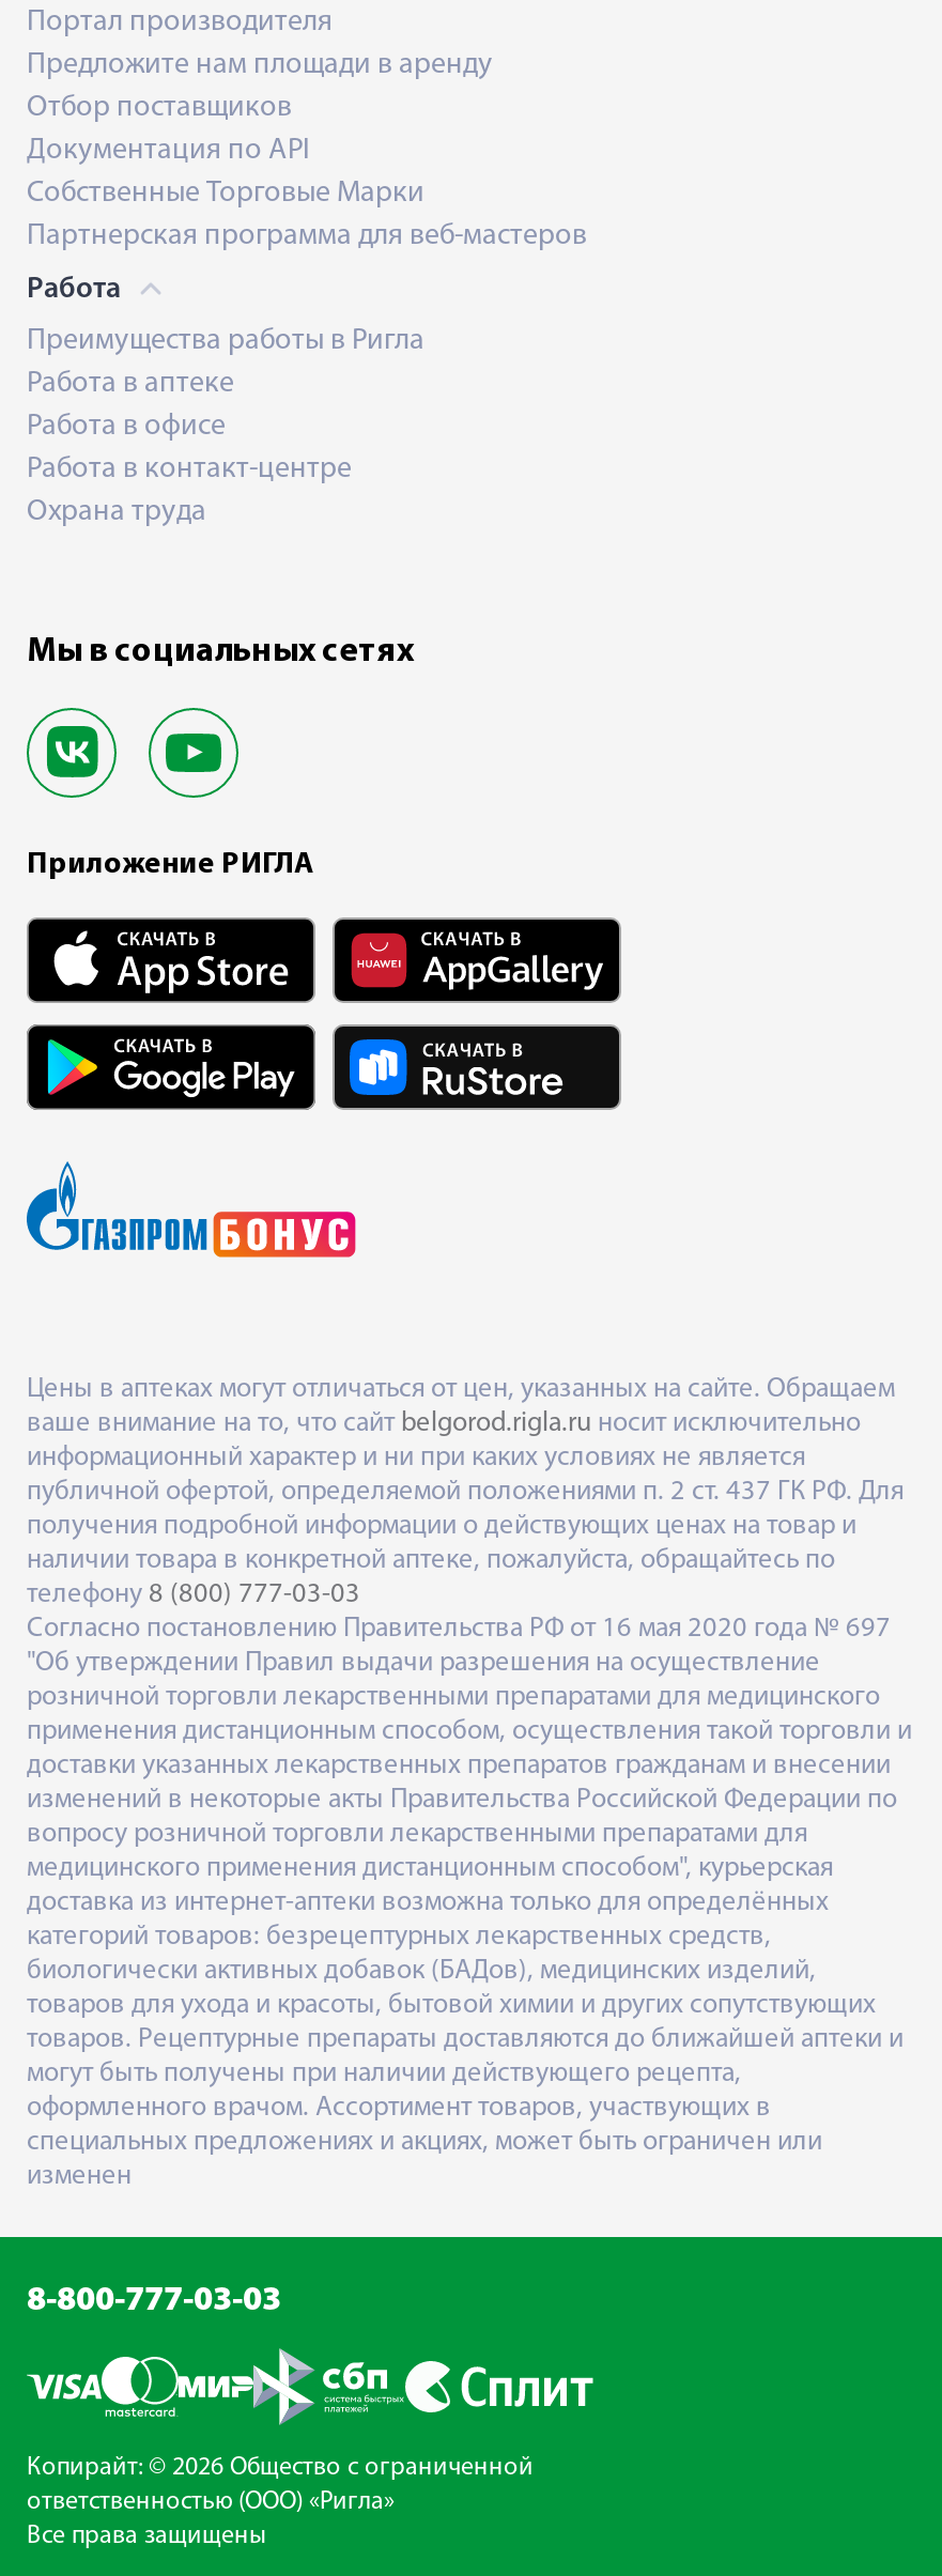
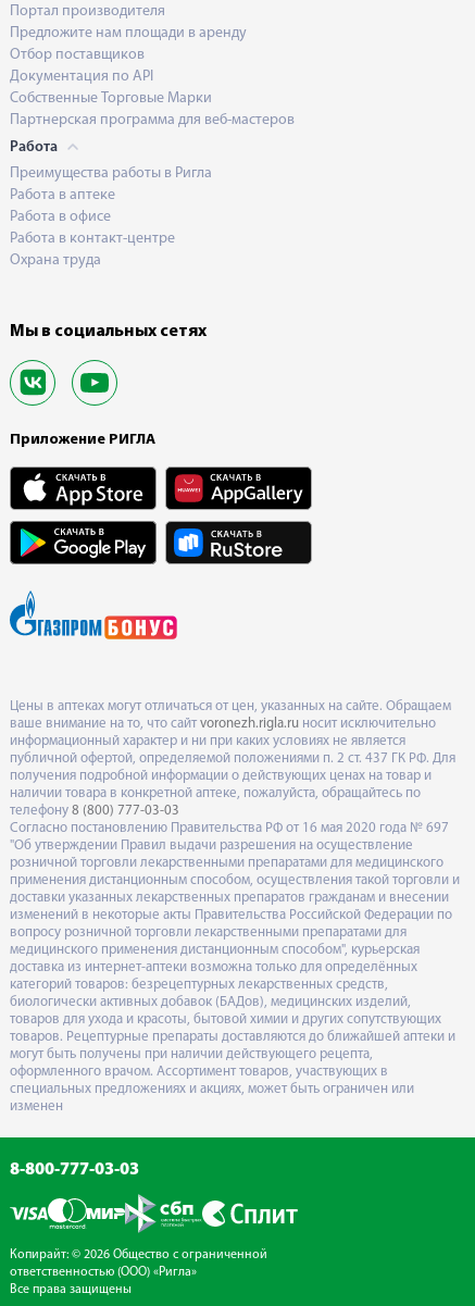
- ваше внимание на то, что сайт belgorod.rigla.ru носит исключительно
+ ваше внимание на то, что сайт voronezh.rigla.ru носит исключительно
